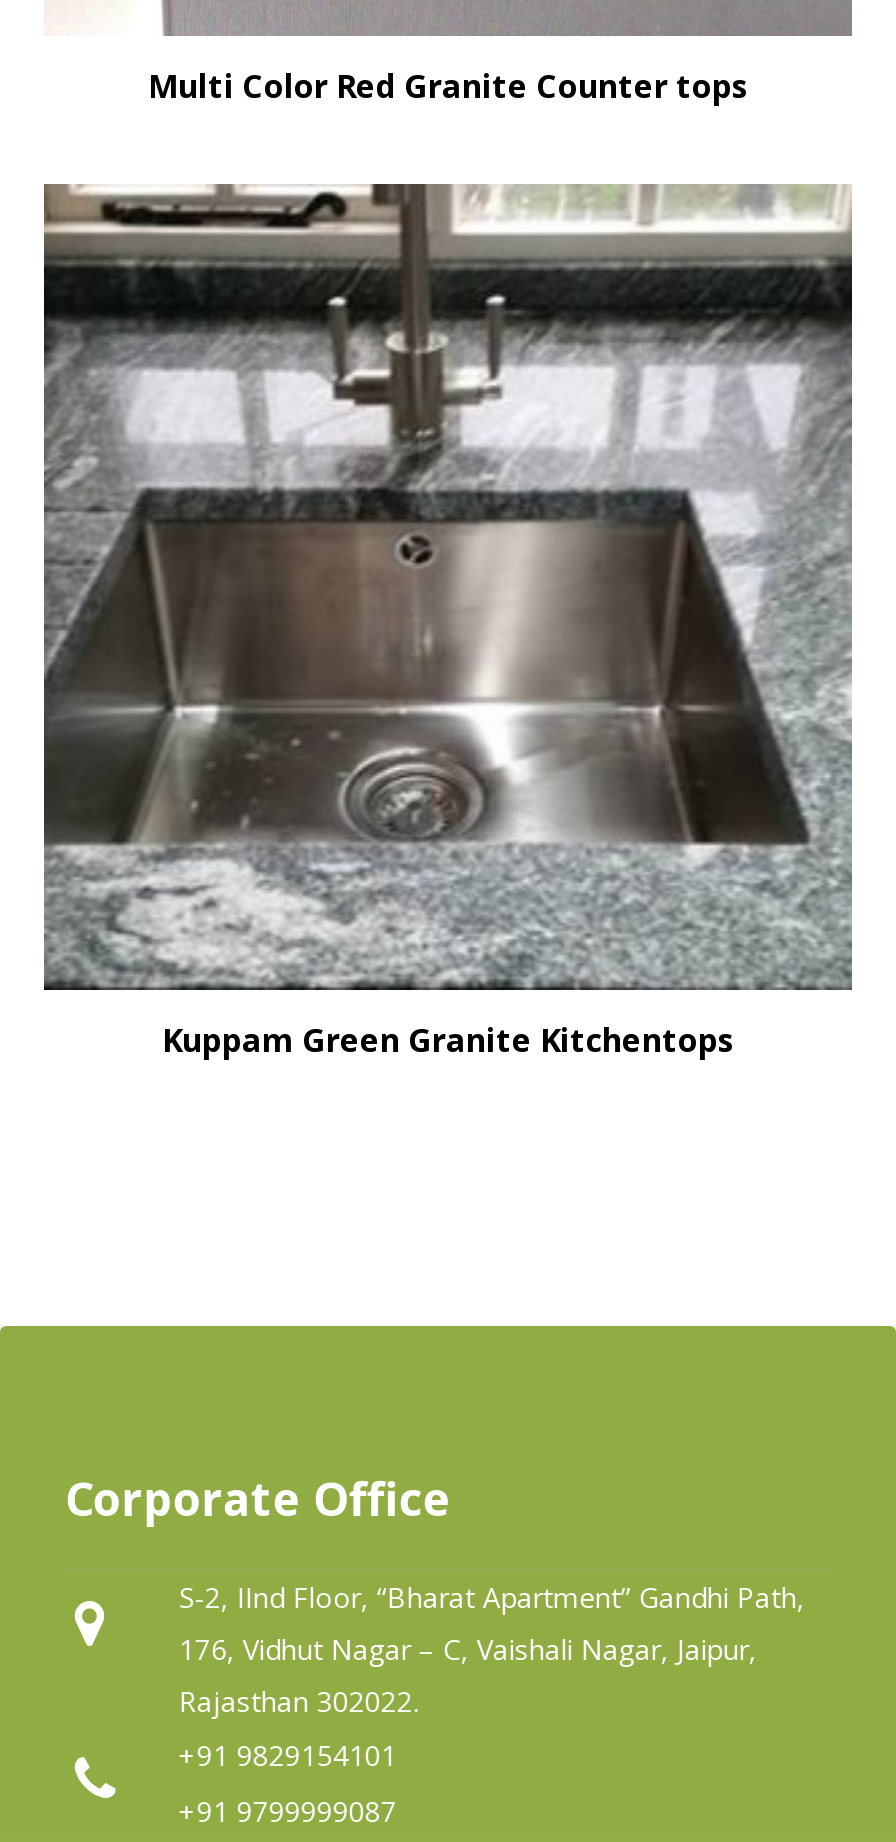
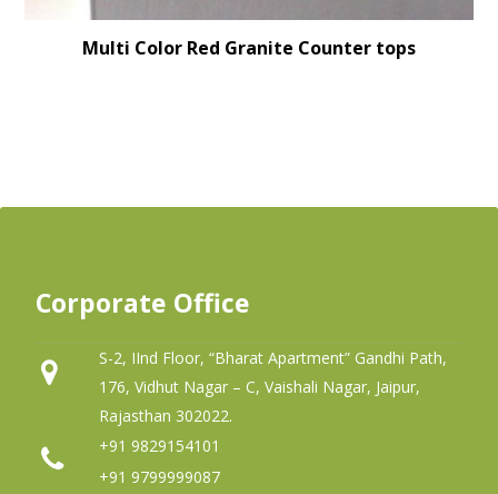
- [image]
- Kuppam Green Granite Kitchentops
